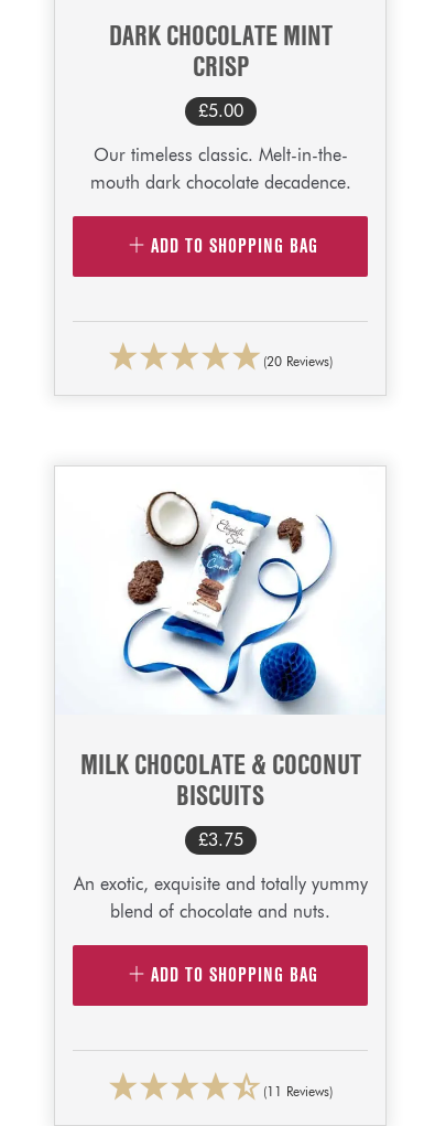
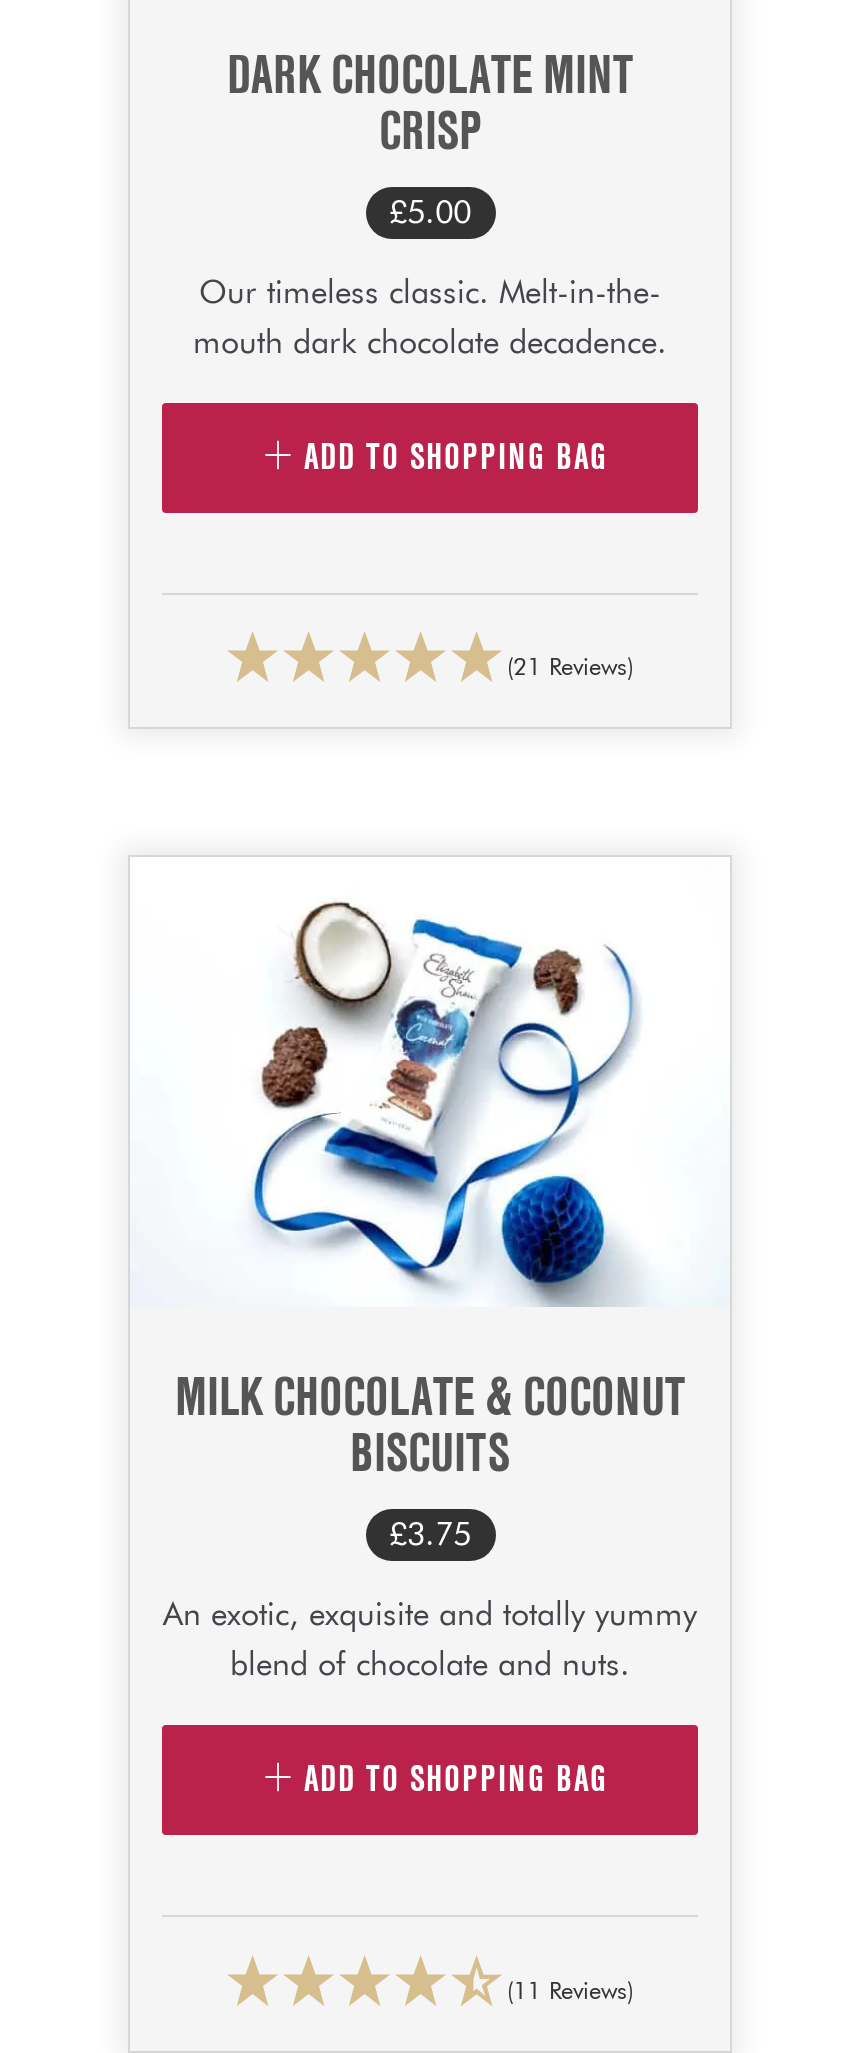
- (20 Reviews)
+ (21 Reviews)
